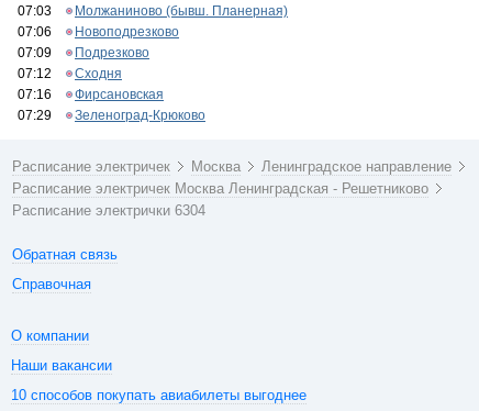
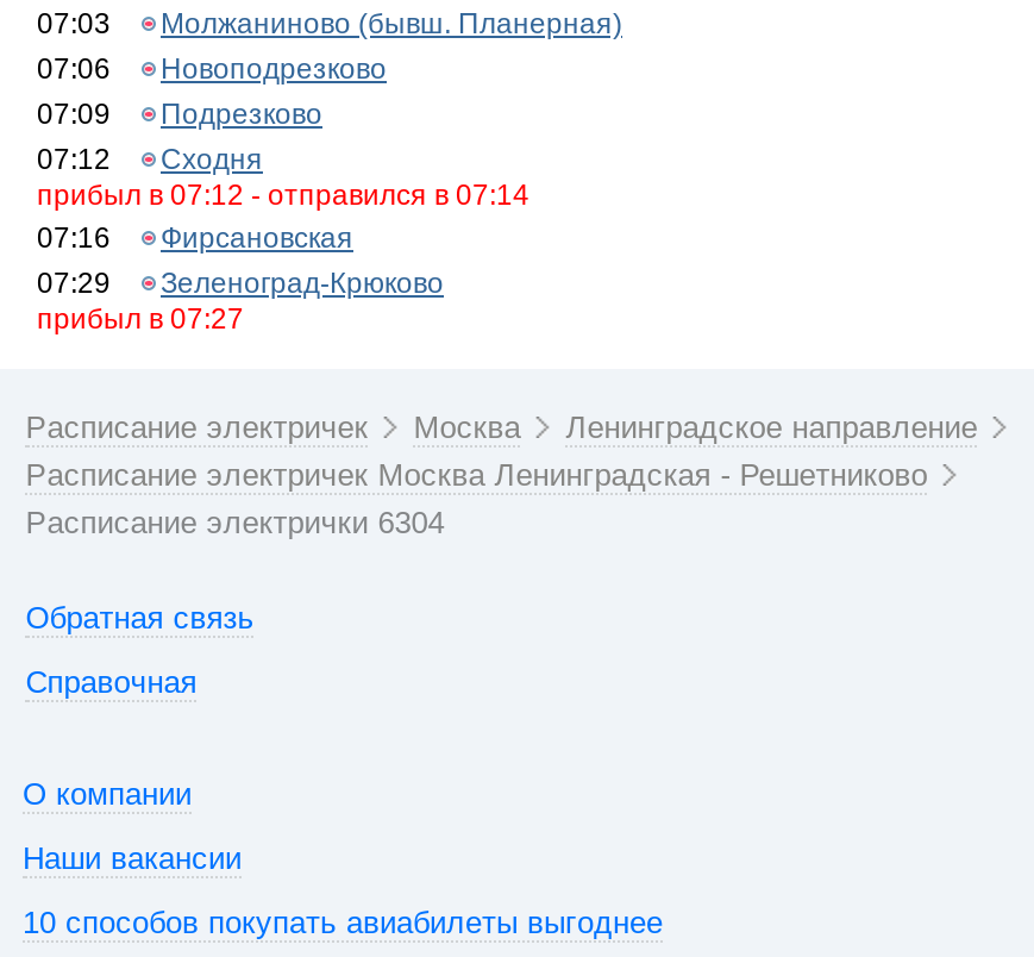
+ прибыл в 07:12 - отправился в 07:14

+ прибыл в 07:27
